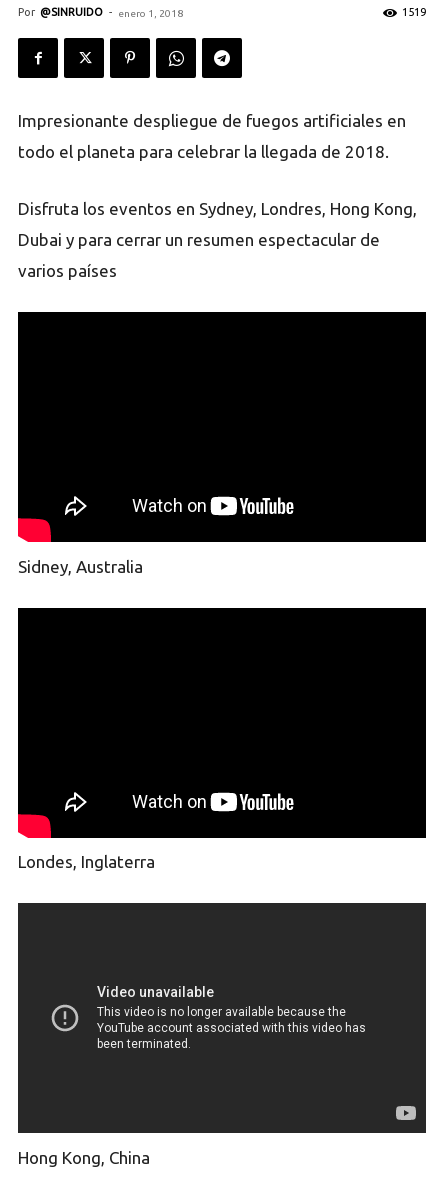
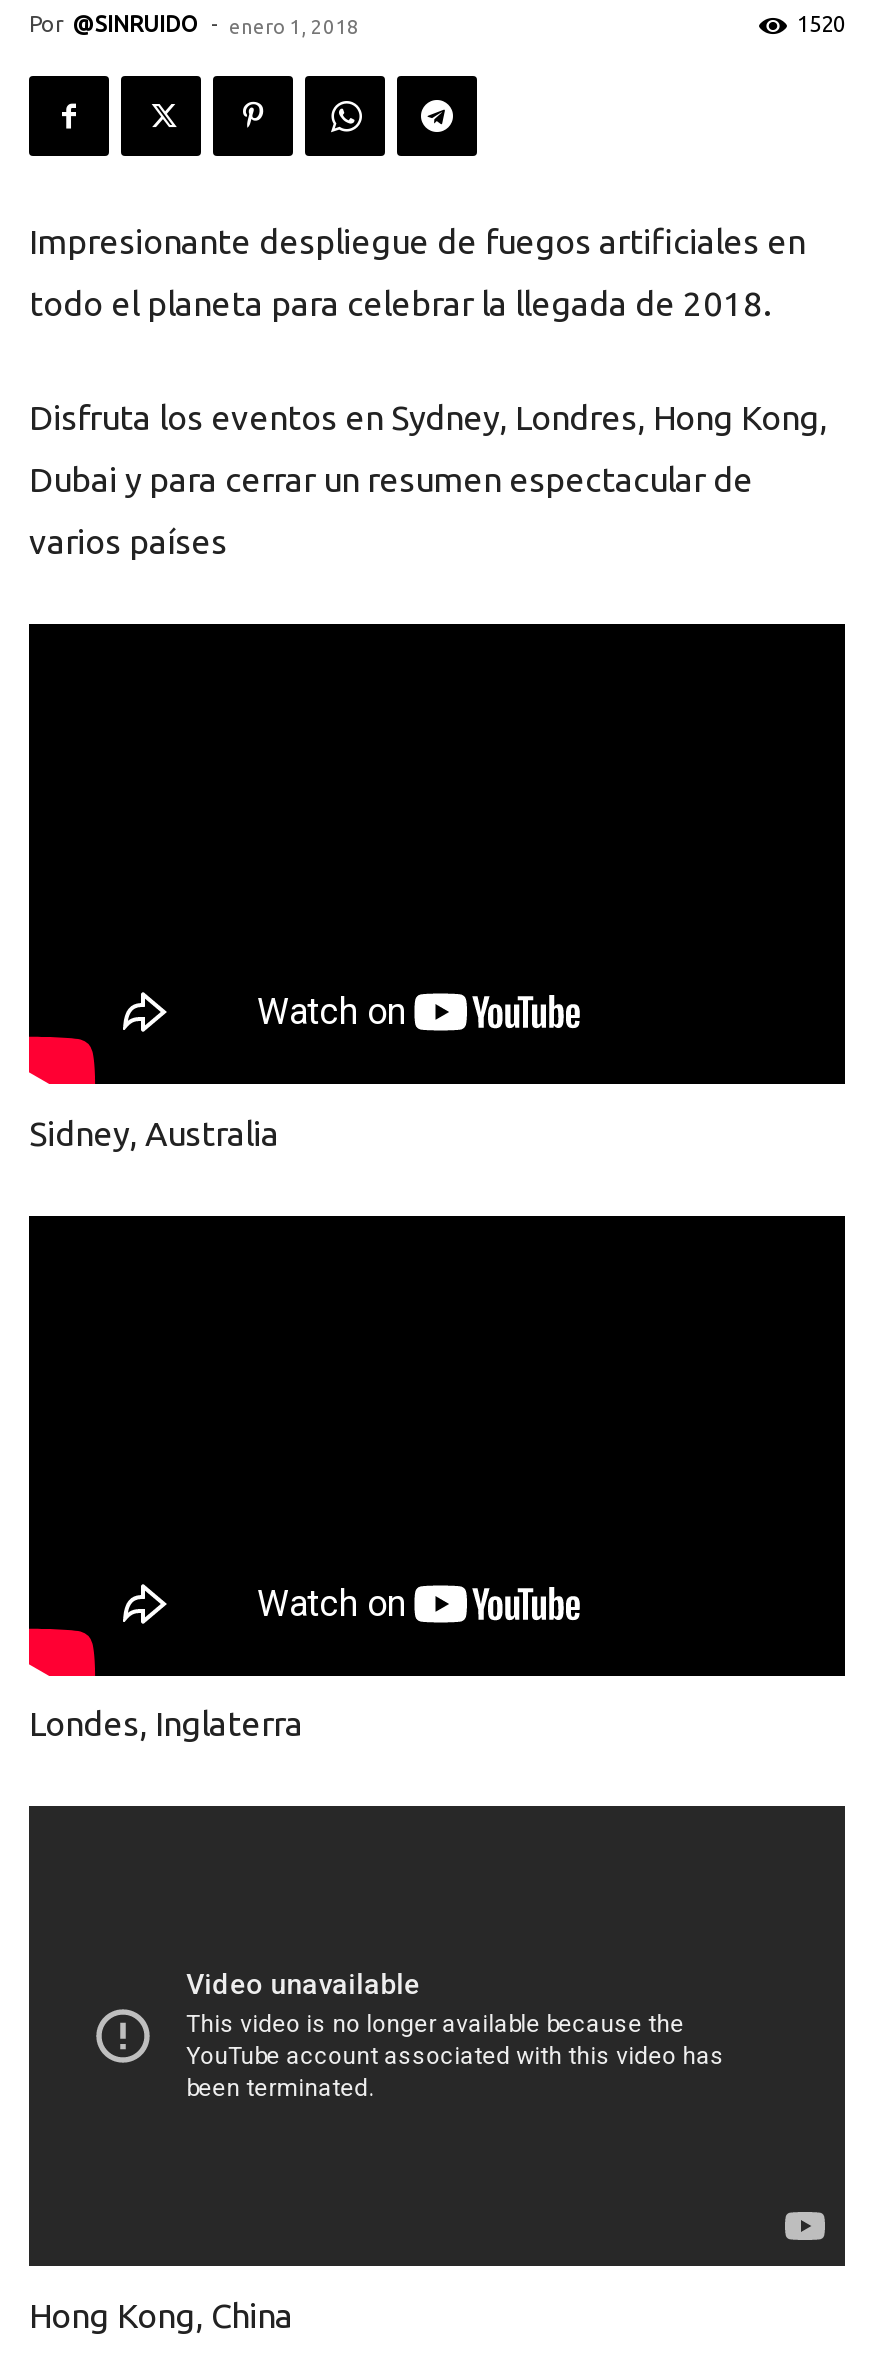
- 1519
+ 1520
